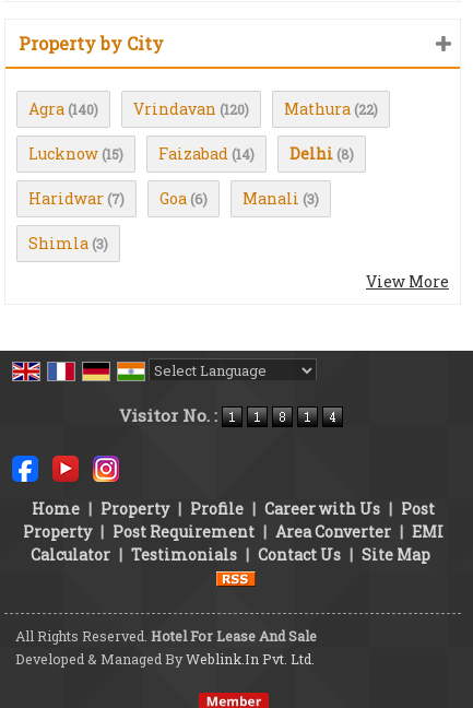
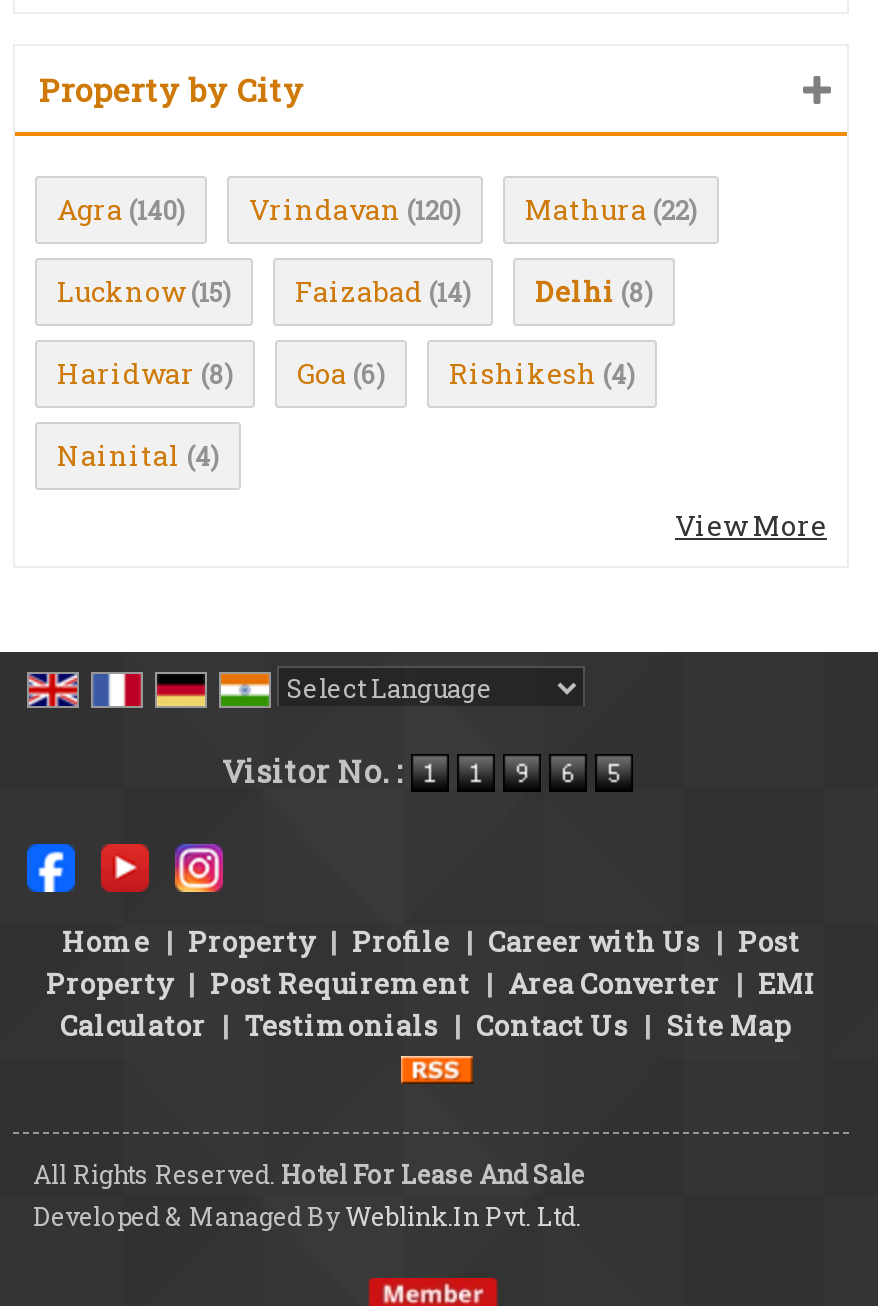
- Haridwar (7)
+ Haridwar (8)

- Manali (3)
+ Rishikesh (4)

- Shimla (3)
+ Nainital (4)
